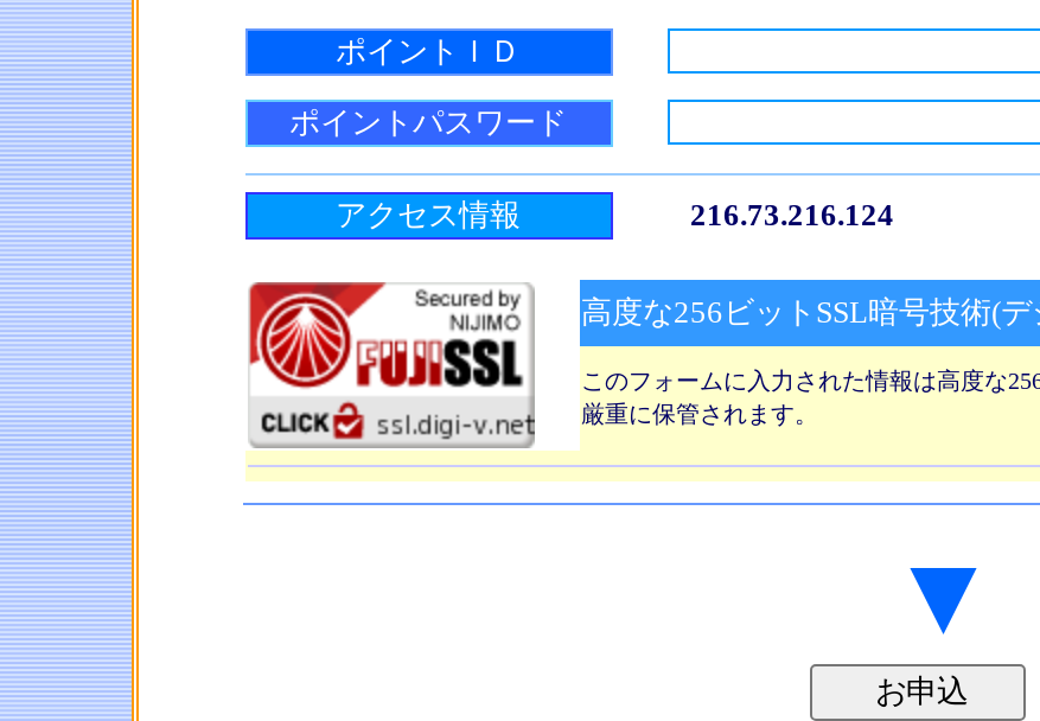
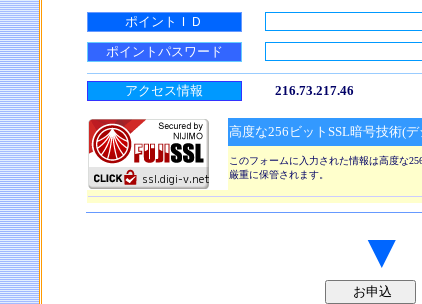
- 216.73.216.124
+ 216.73.217.46
